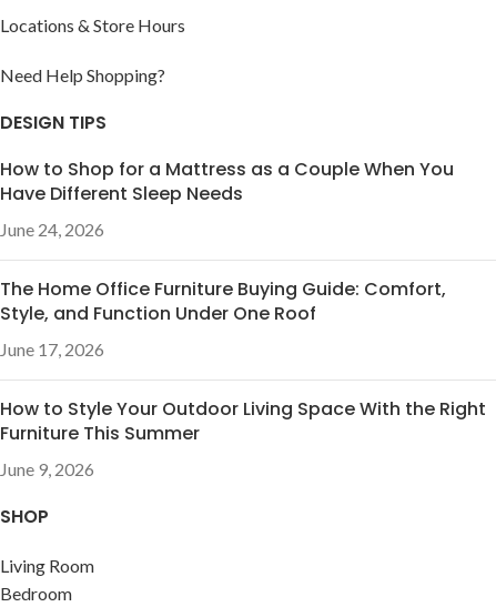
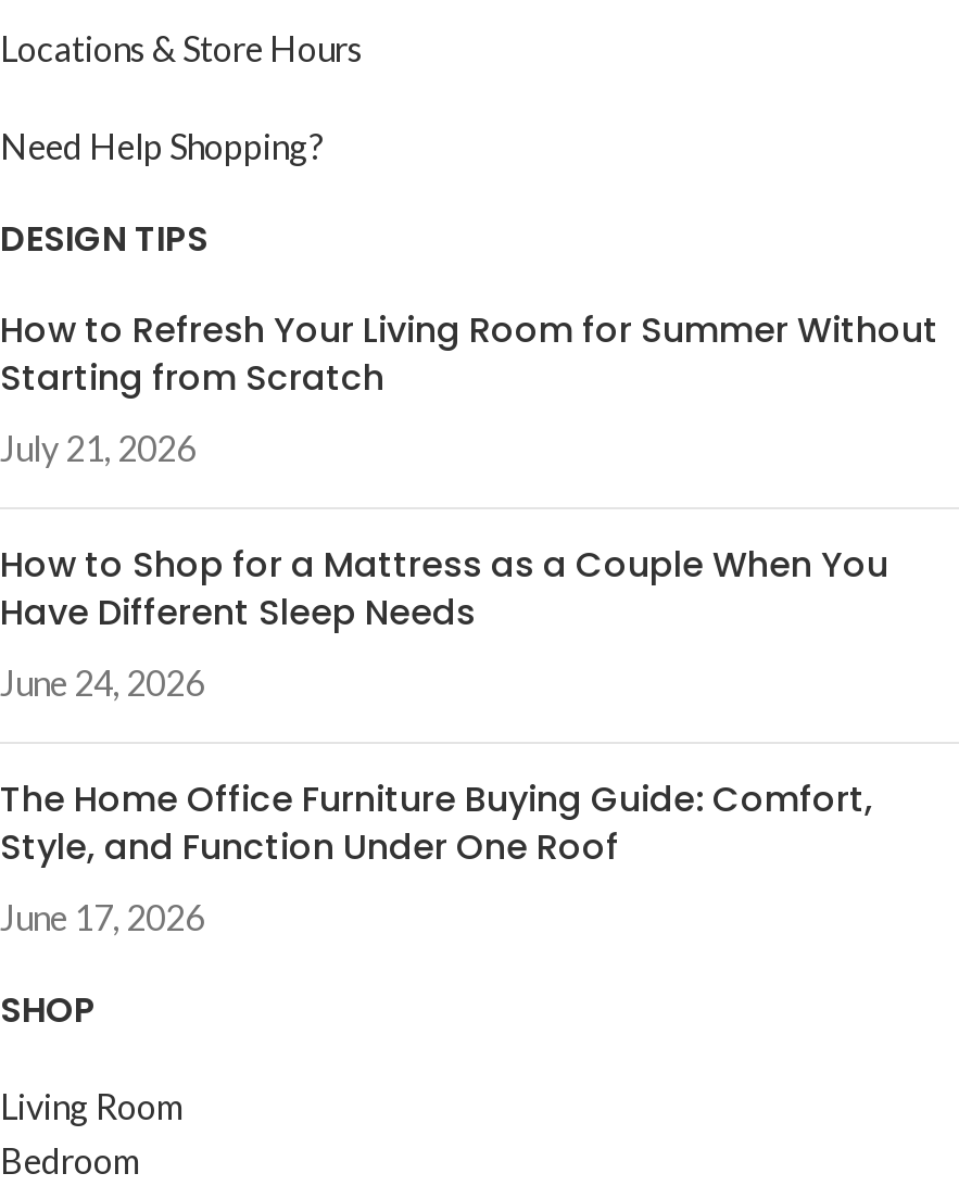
+ How to Refresh Your Living Room for Summer Without
+ Starting from Scratch
+ July 21, 2026

moved down: How to Shop for a Mattress as a Couple When You | Have Different Sleep Needs | June 24, 2026 | The Home Office Furniture Buying Guide: Comfort, | Style, and Function Under One Roof | June 17, 2026

- How to Style Your Outdoor Living Space With the Right
- Furniture This Summer
- June 9, 2026
